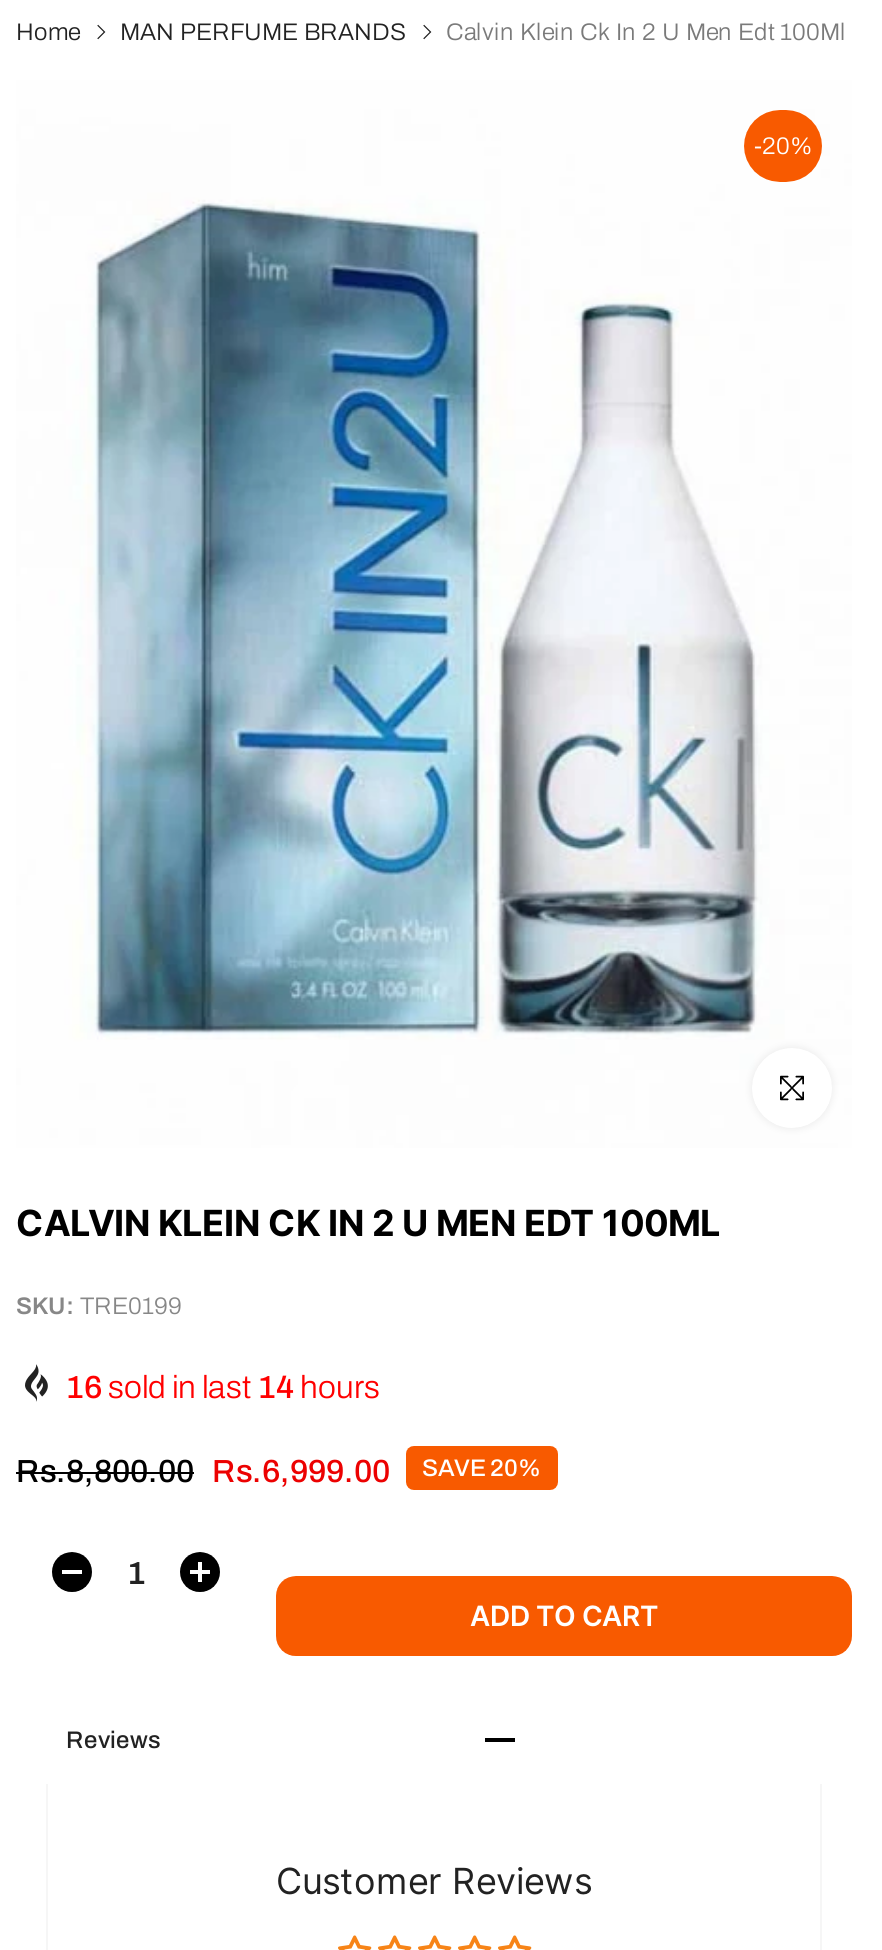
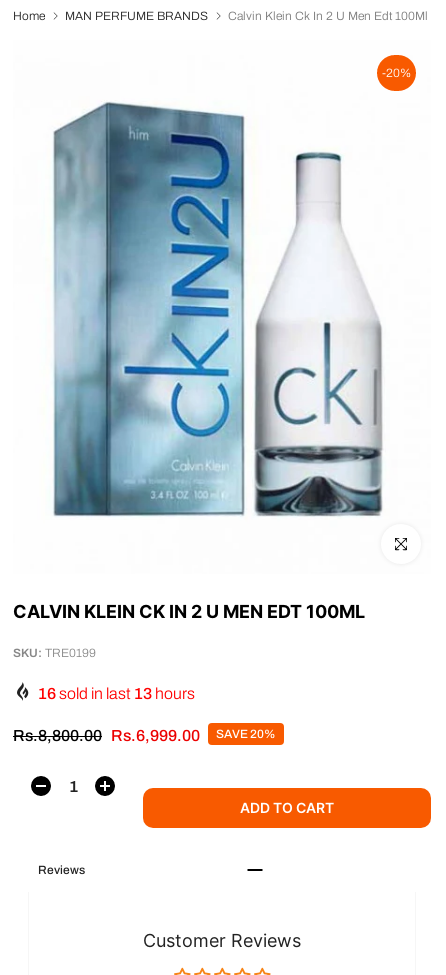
- 16 sold in last 14 hours
+ 16 sold in last 13 hours
